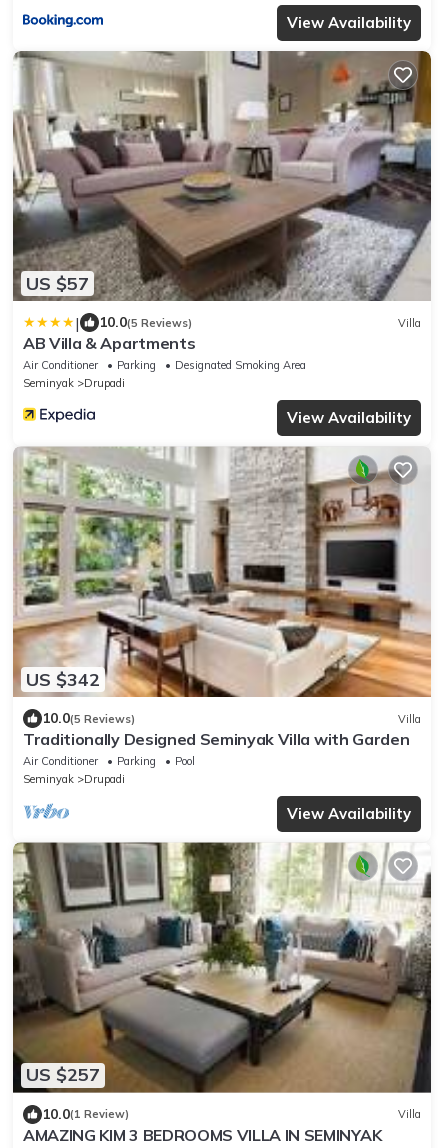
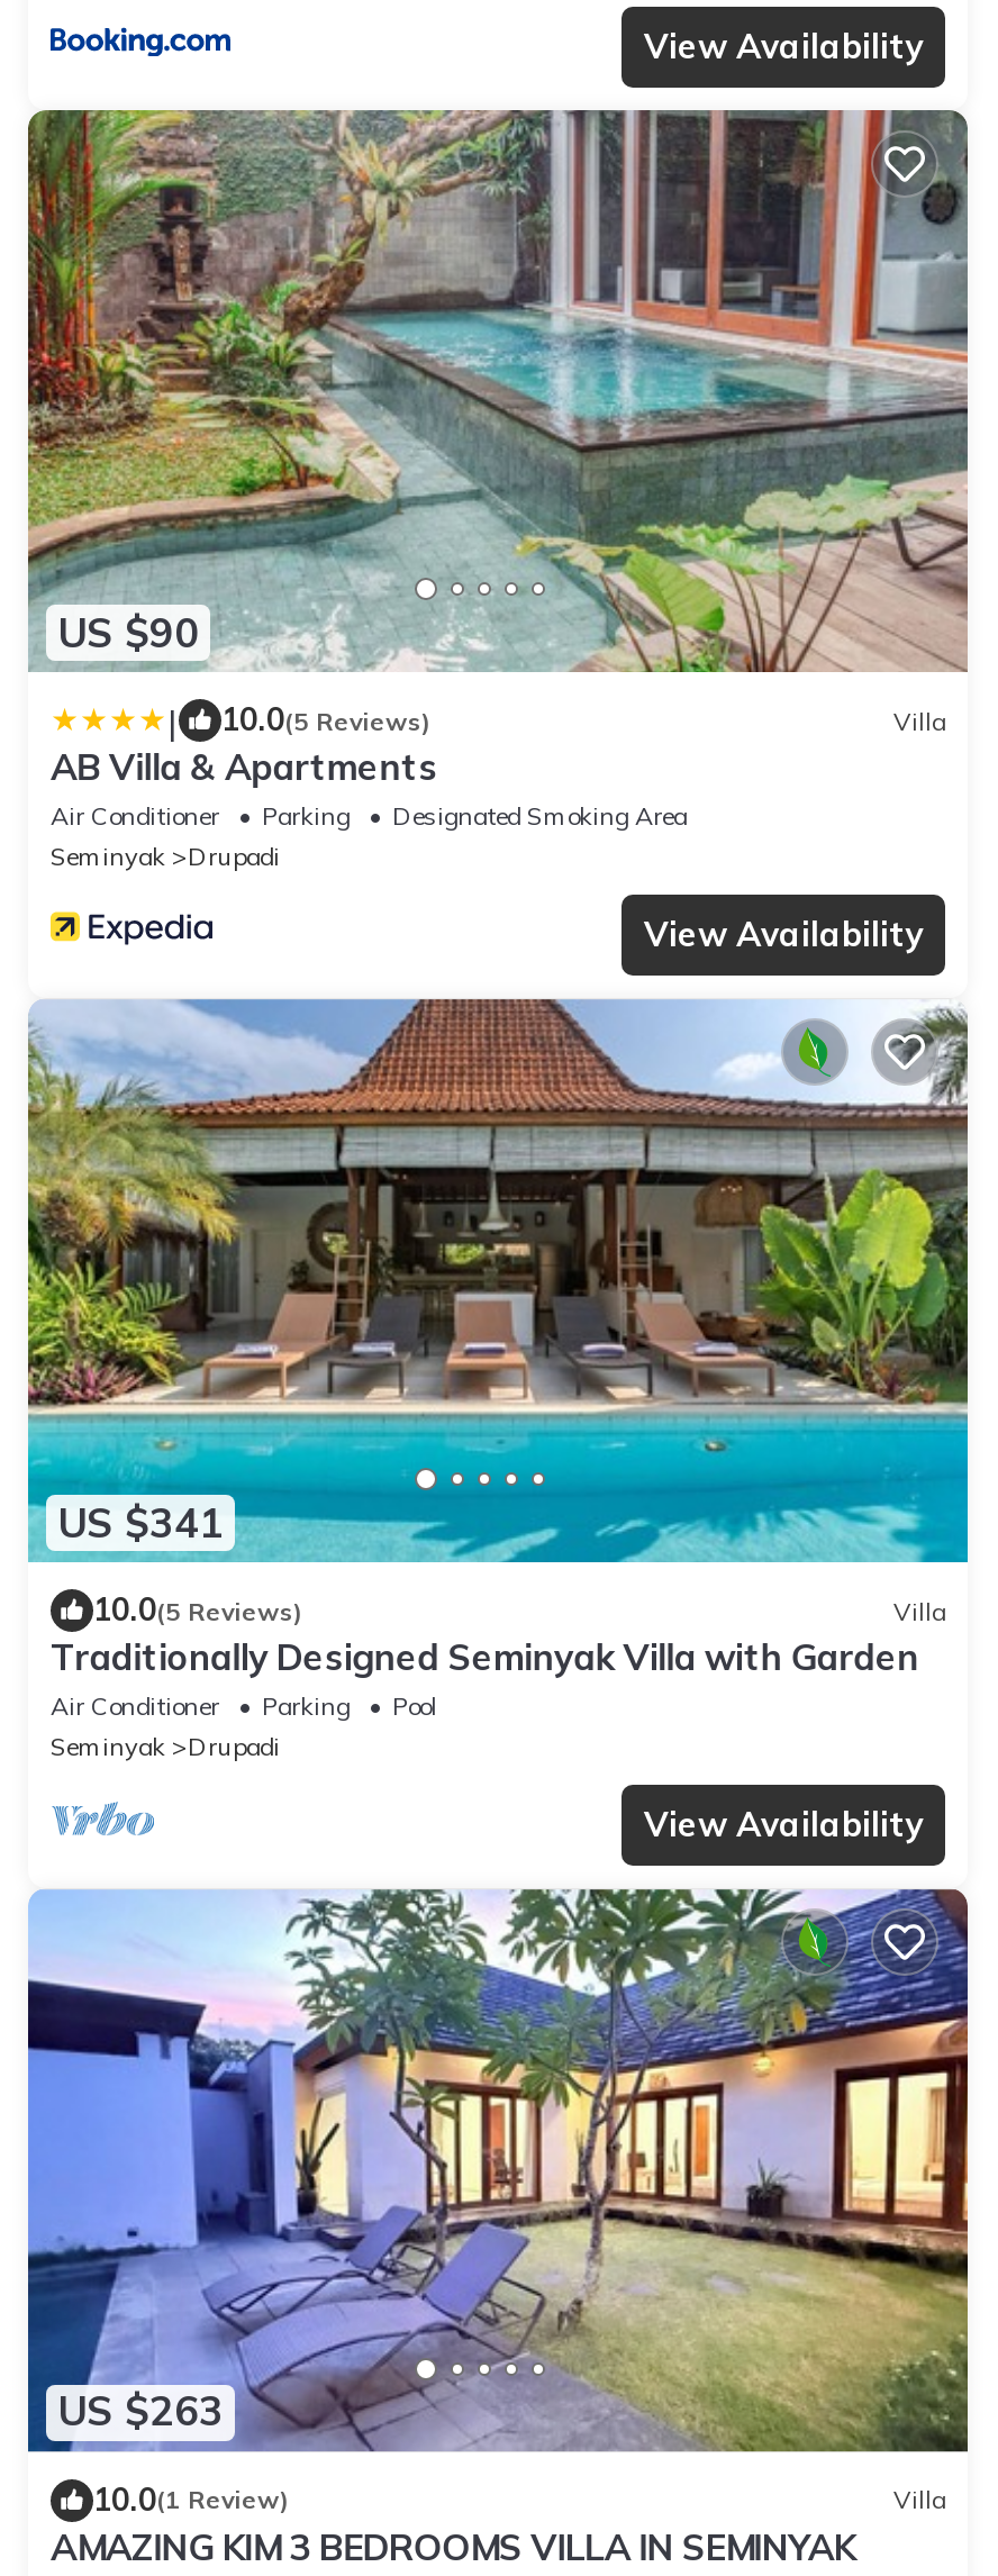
- [image]
- US $57
+ [image]
+ US $90

- [image]
- US $342
+ [image]
+ US $341

- [image]
- US $257
+ [image]
+ US $263
